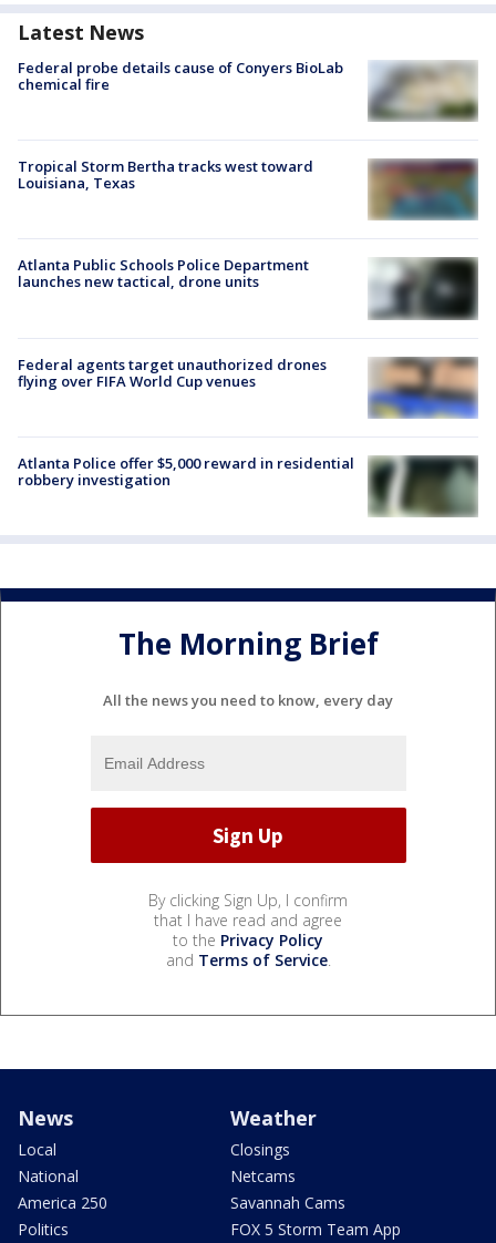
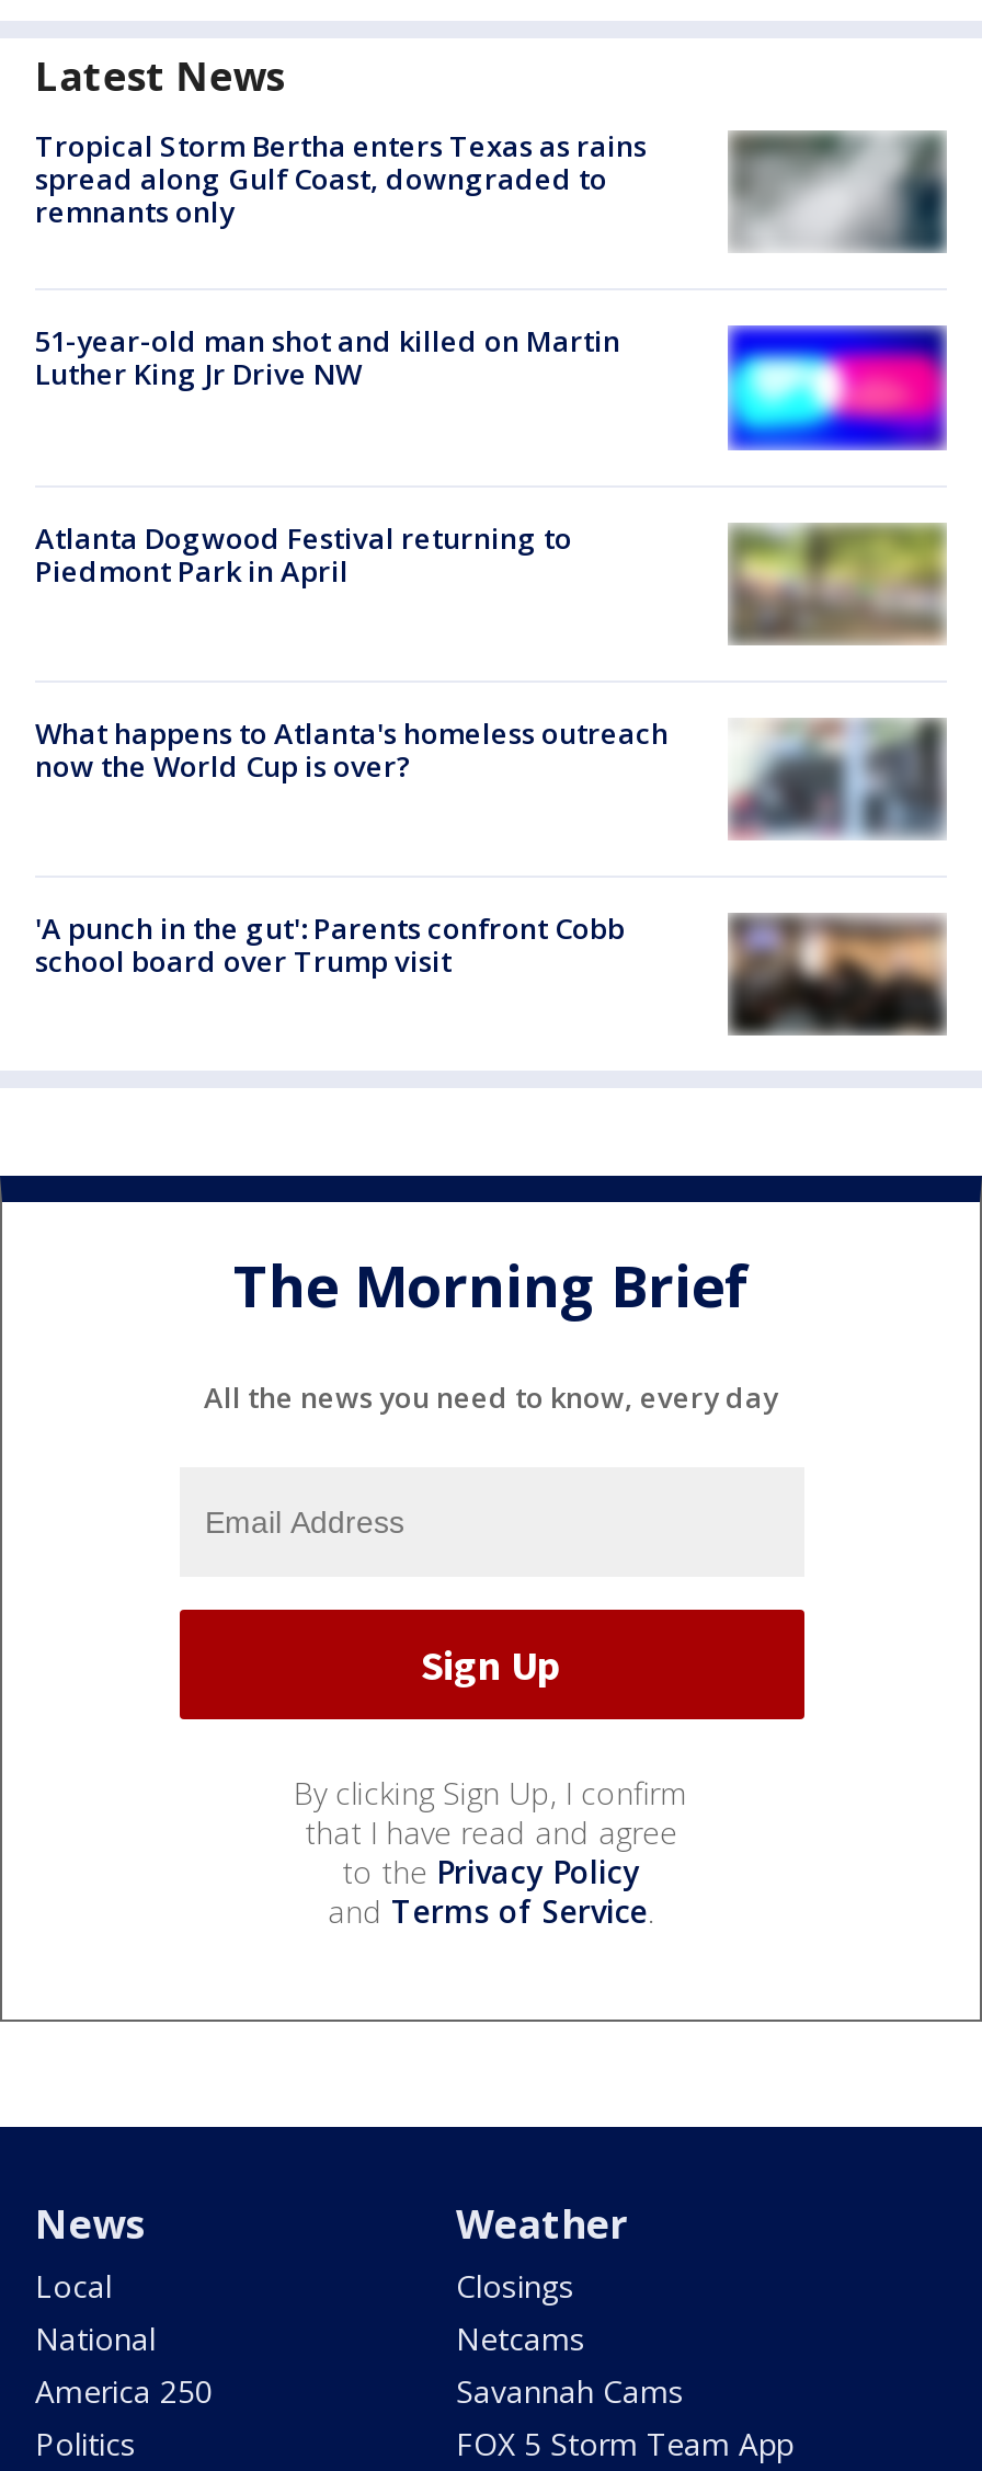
- [image]
- Federal probe details cause of Conyers BioLab
- chemical fire
+ [image]
+ Tropical Storm Bertha enters Texas as rains
+ spread along Gulf Coast, downgraded to
+ remnants only

- Tropical Storm Bertha tracks west toward
- Louisiana, Texas
+ 51-year-old man shot and killed on Martin
+ Luther King Jr Drive NW

- [image]
+ [image]

- Atlanta Public Schools Police Department
- launches new tactical, drone units
+ Atlanta Dogwood Festival returning to
+ Piedmont Park in April

- [image]
+ [image]

- [image]
- Federal agents target unauthorized drones
- flying over FIFA World Cup venues
+ [image]
+ What happens to Atlanta's homeless outreach
+ now the World Cup is over?

- Atlanta Police offer $5,000 reward in residential
- robbery investigation
+ 'A punch in the gut': Parents confront Cobb
+ school board over Trump visit

- [image]
+ [image]
